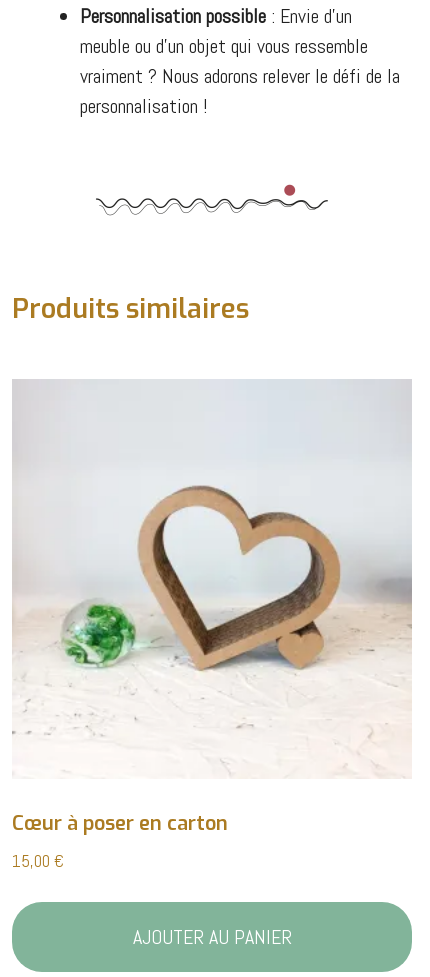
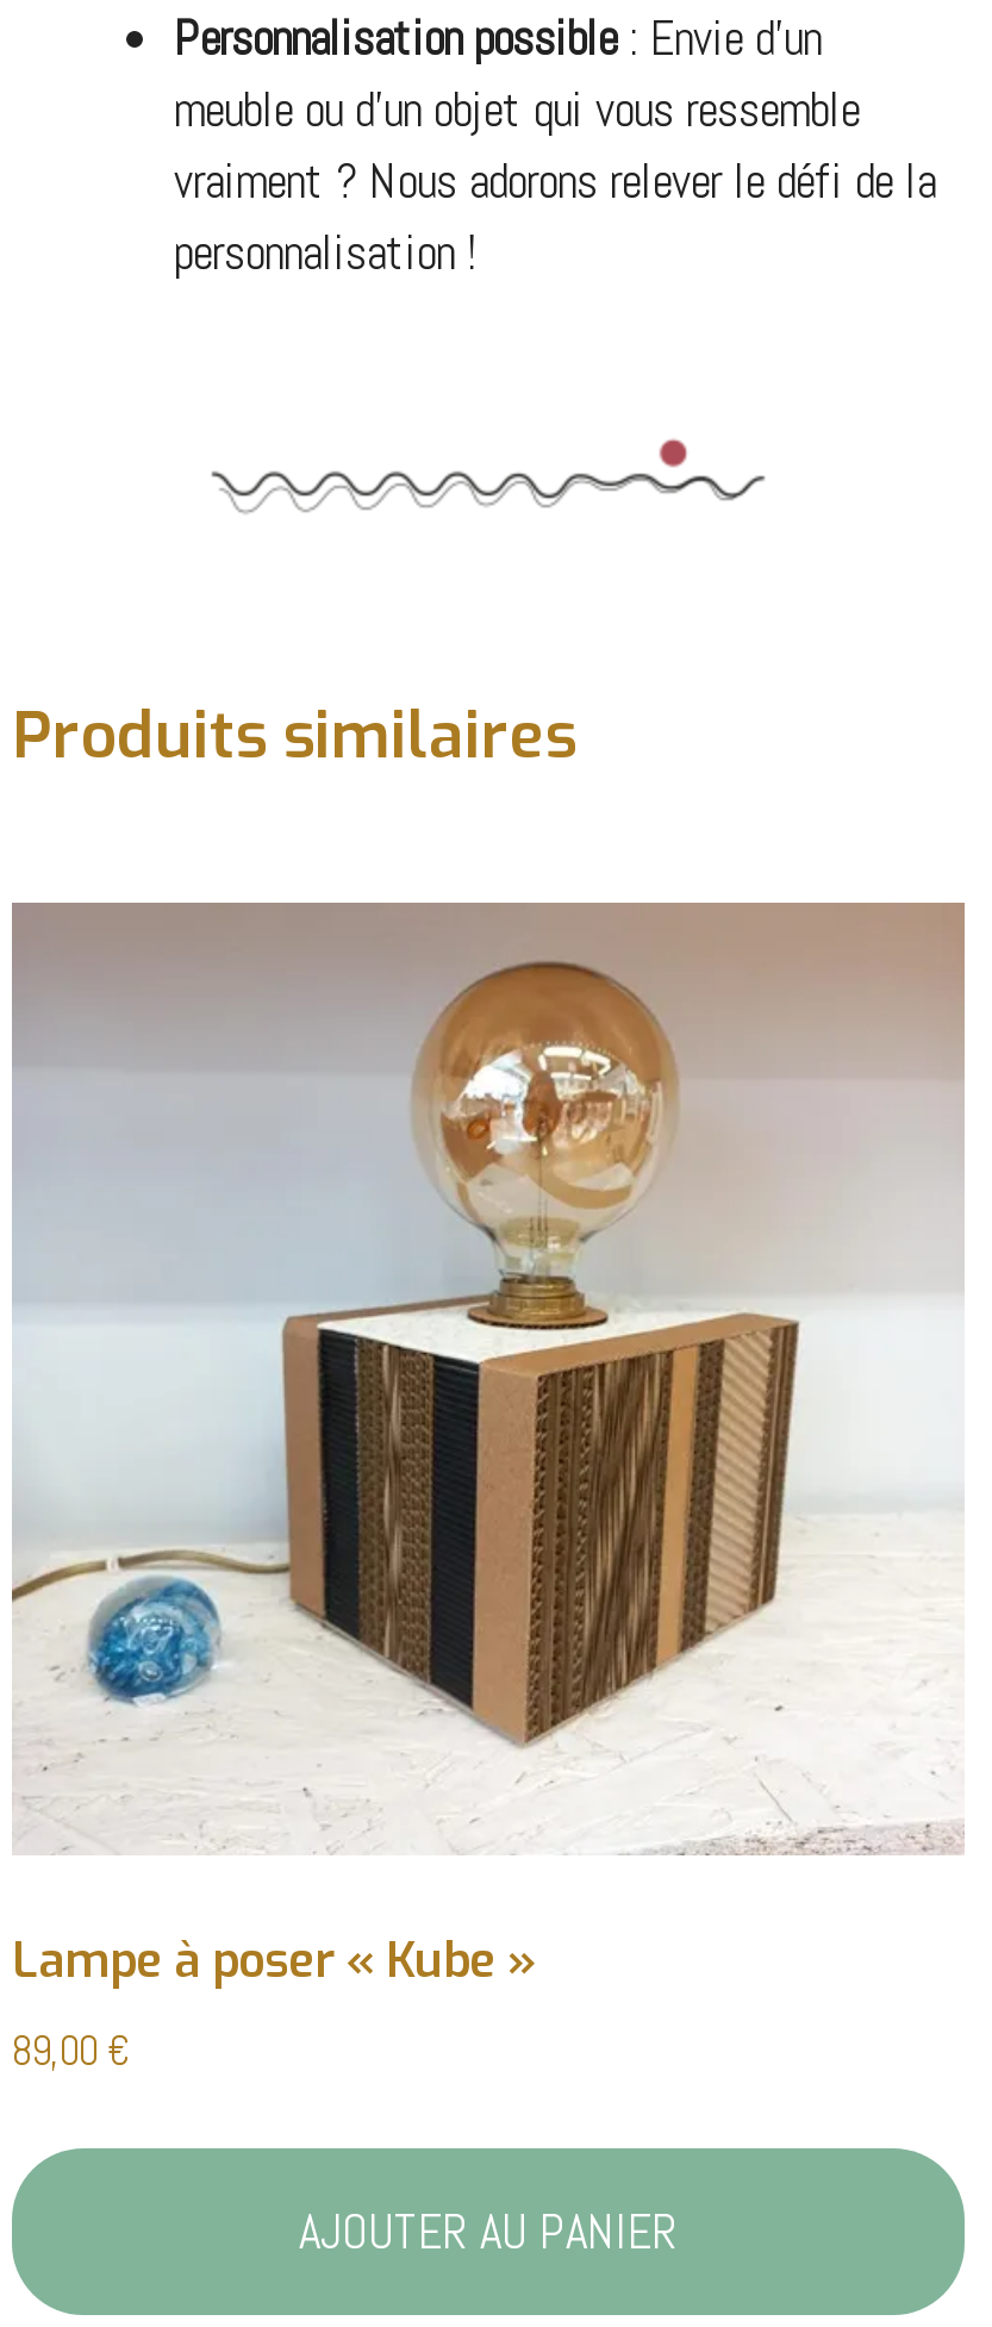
- [image]
- Cœur à poser en carton
+ [image]
+ Lampe à poser « Kube »

- 15,00 €
+ 89,00 €
